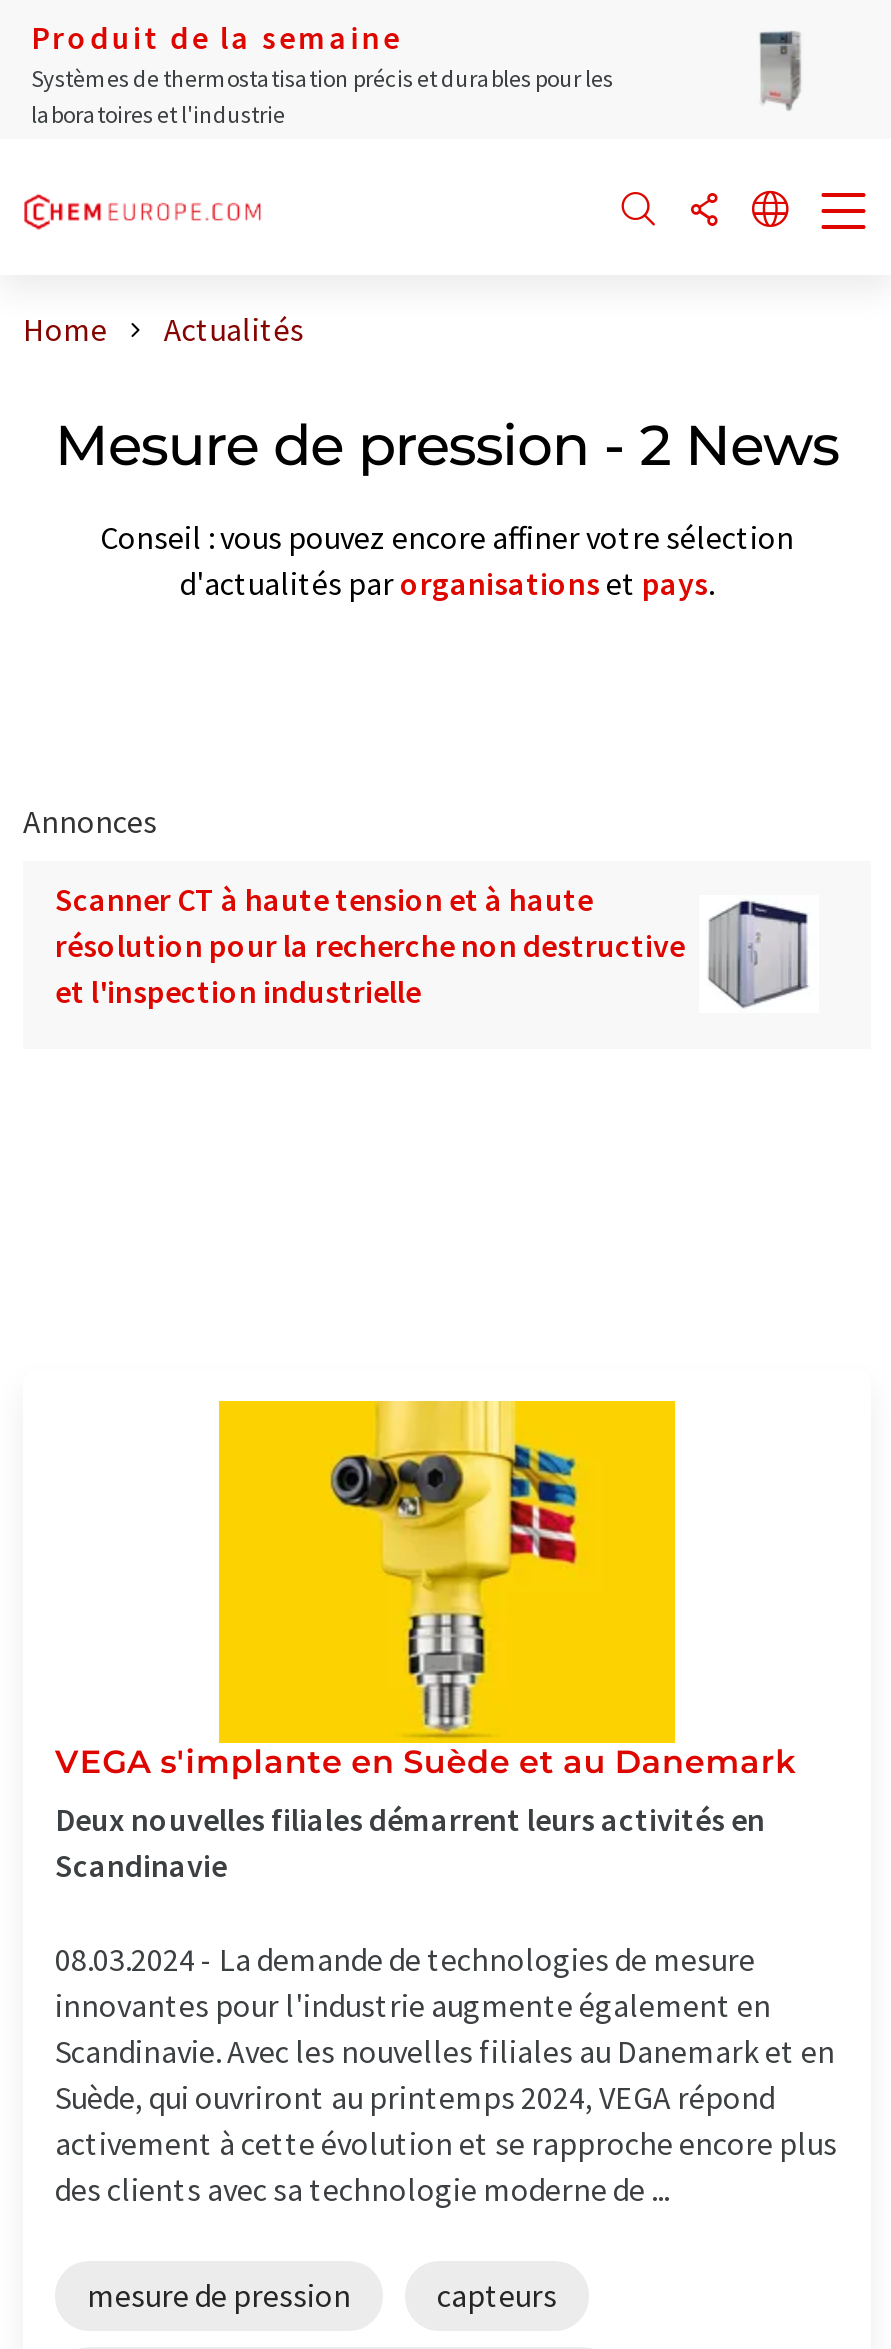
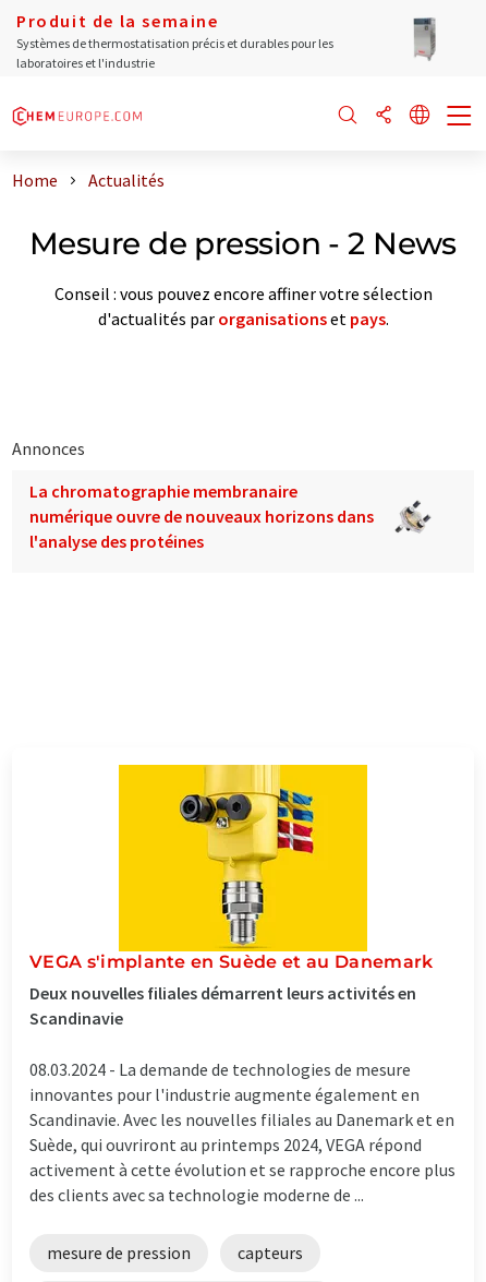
- [image]
- Scanner CT à haute tension et à haute
- résolution pour la recherche non destructive
- et l'inspection industrielle
+ [image]
+ La chromatographie membranaire
+ numérique ouvre de nouveaux horizons dans
+ l'analyse des protéines
